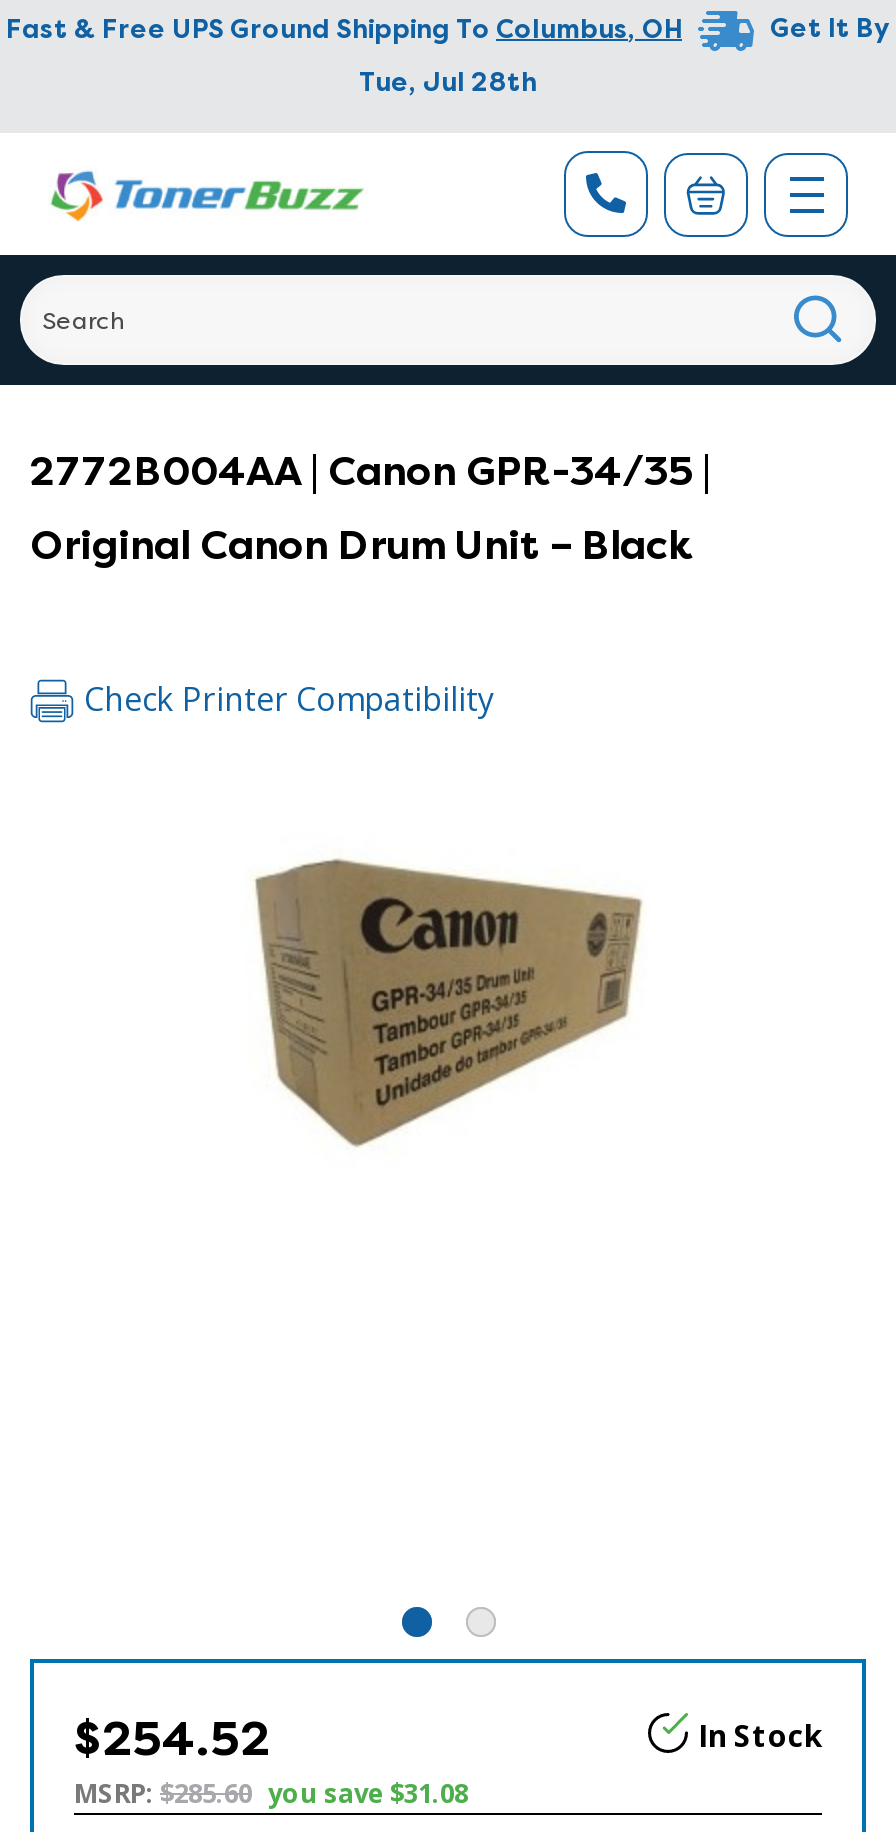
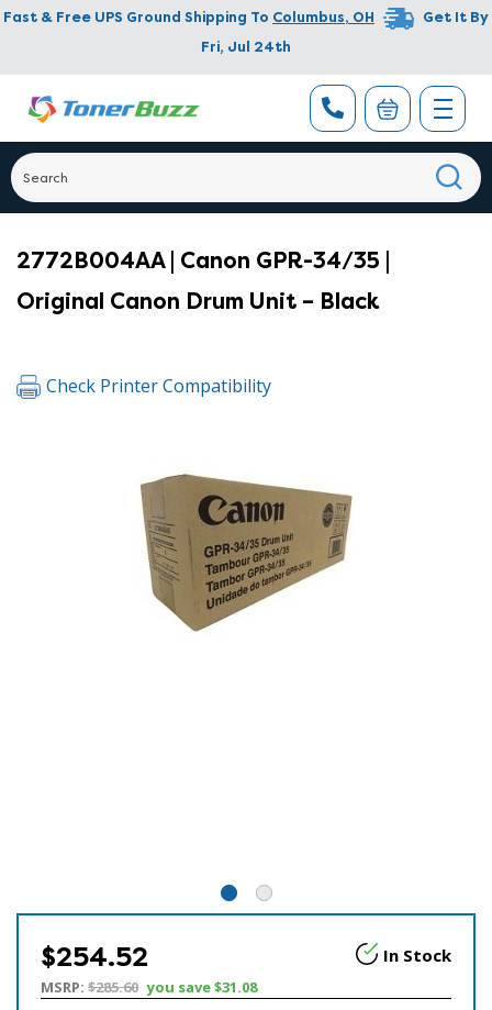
- Tue, Jul 28th
+ Fri, Jul 24th
